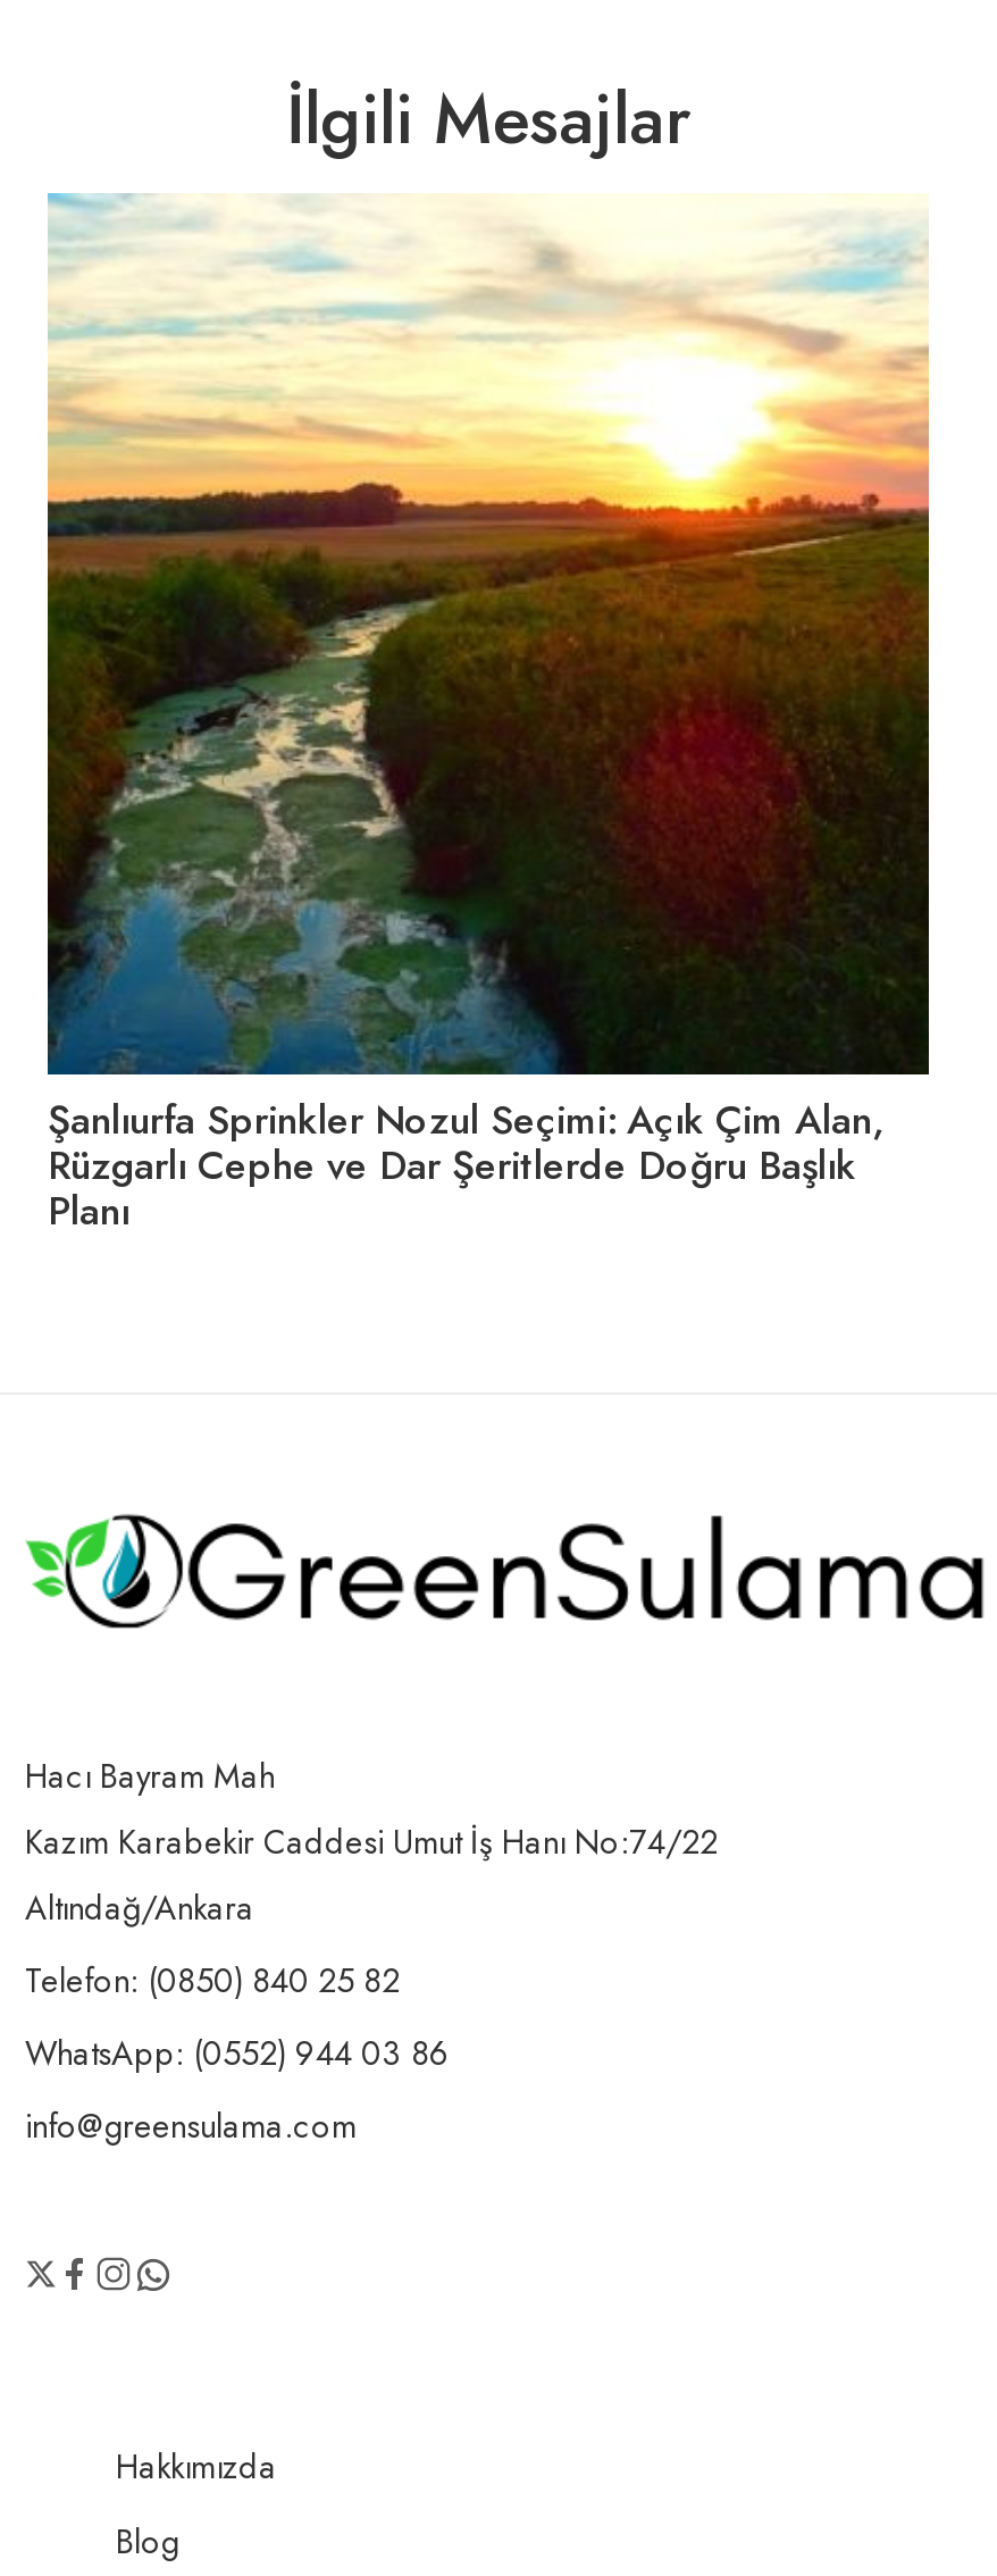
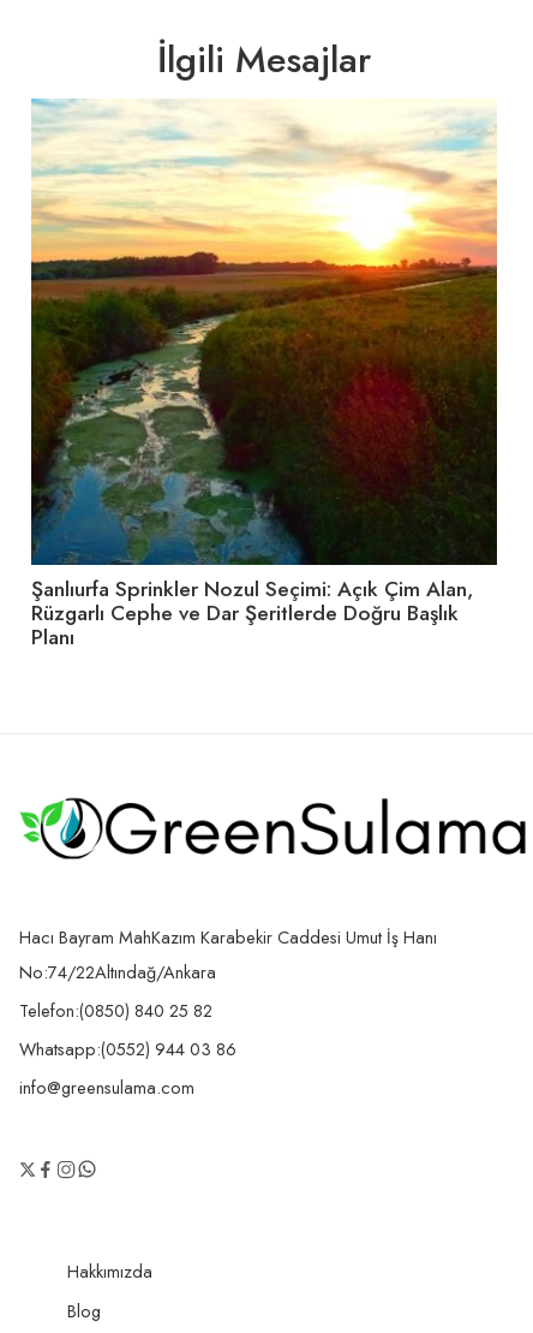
- Telefon: (0850) 840 25 82
+ Telefon:(0850) 840 25 82

- WhatsApp: (0552) 944 03 86
+ Whatsapp:(0552) 944 03 86
